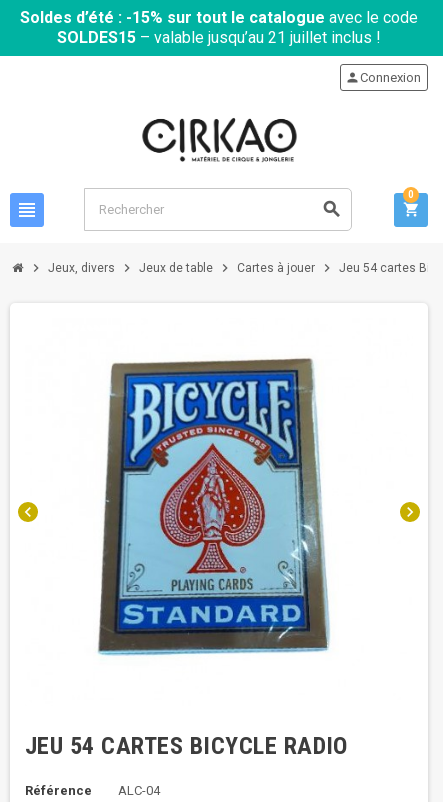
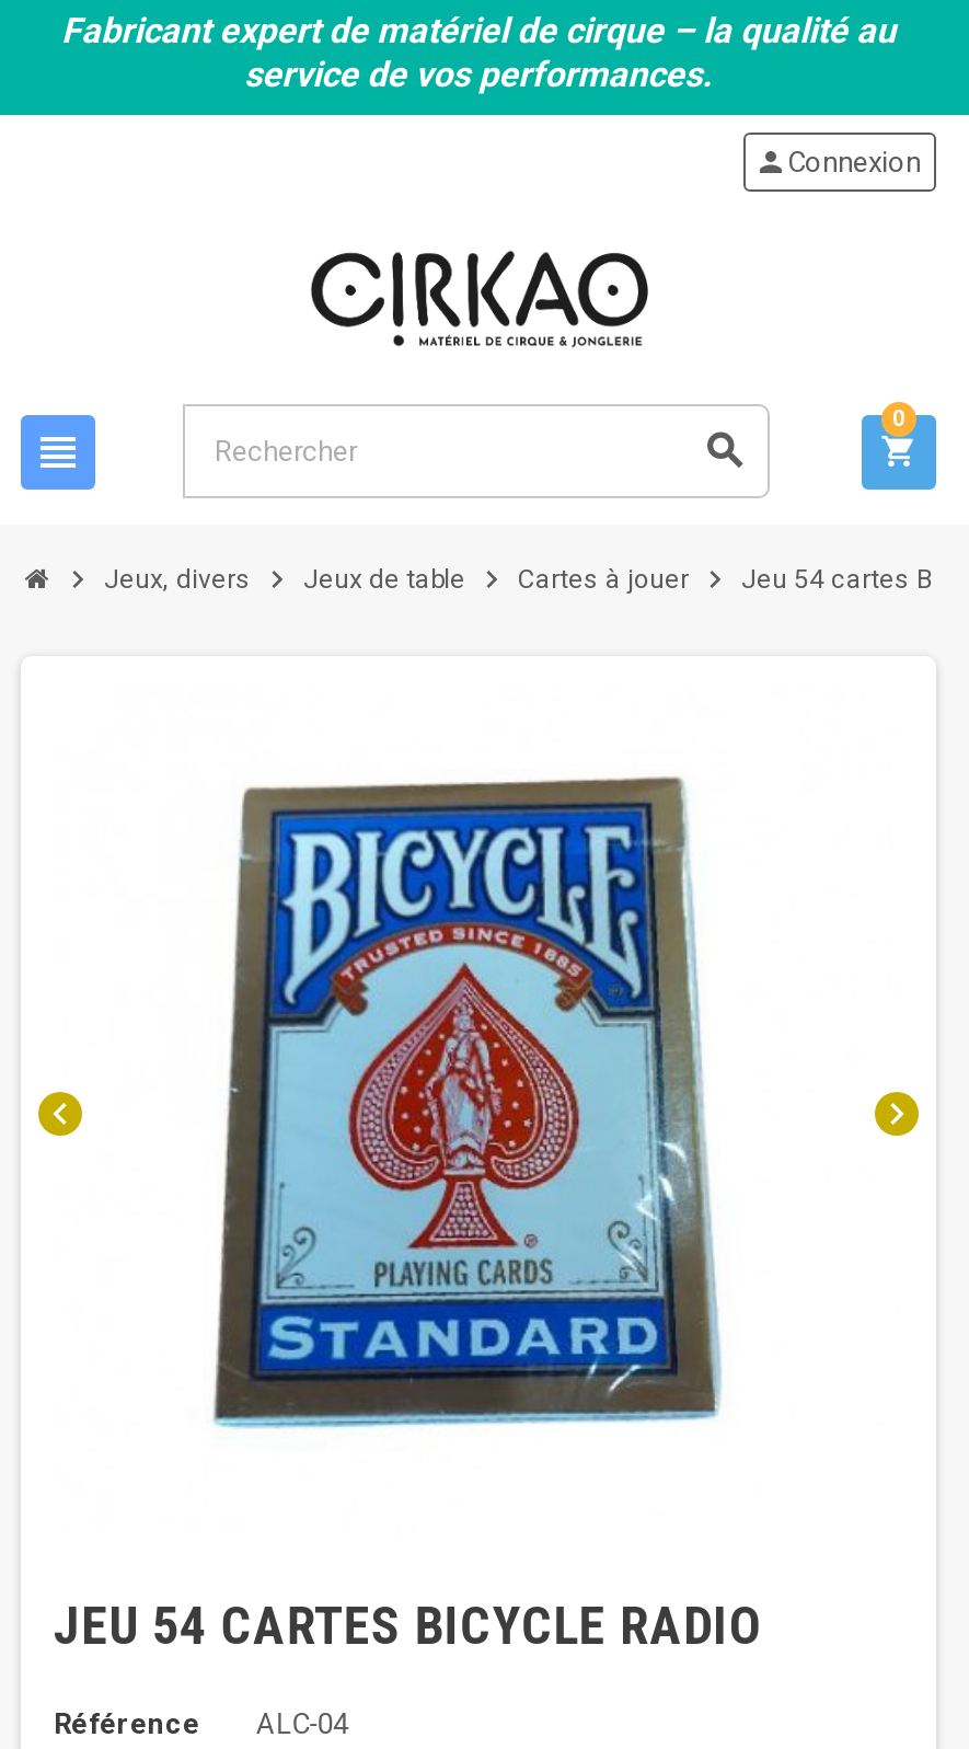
- Soldes d’été : -15% sur tout le catalogue avec le code
- SOLDES15 – valable jusqu’au 21 juillet inclus !
+ Fabricant expert de matériel de cirque – la qualité au
+ service de vos performances.
